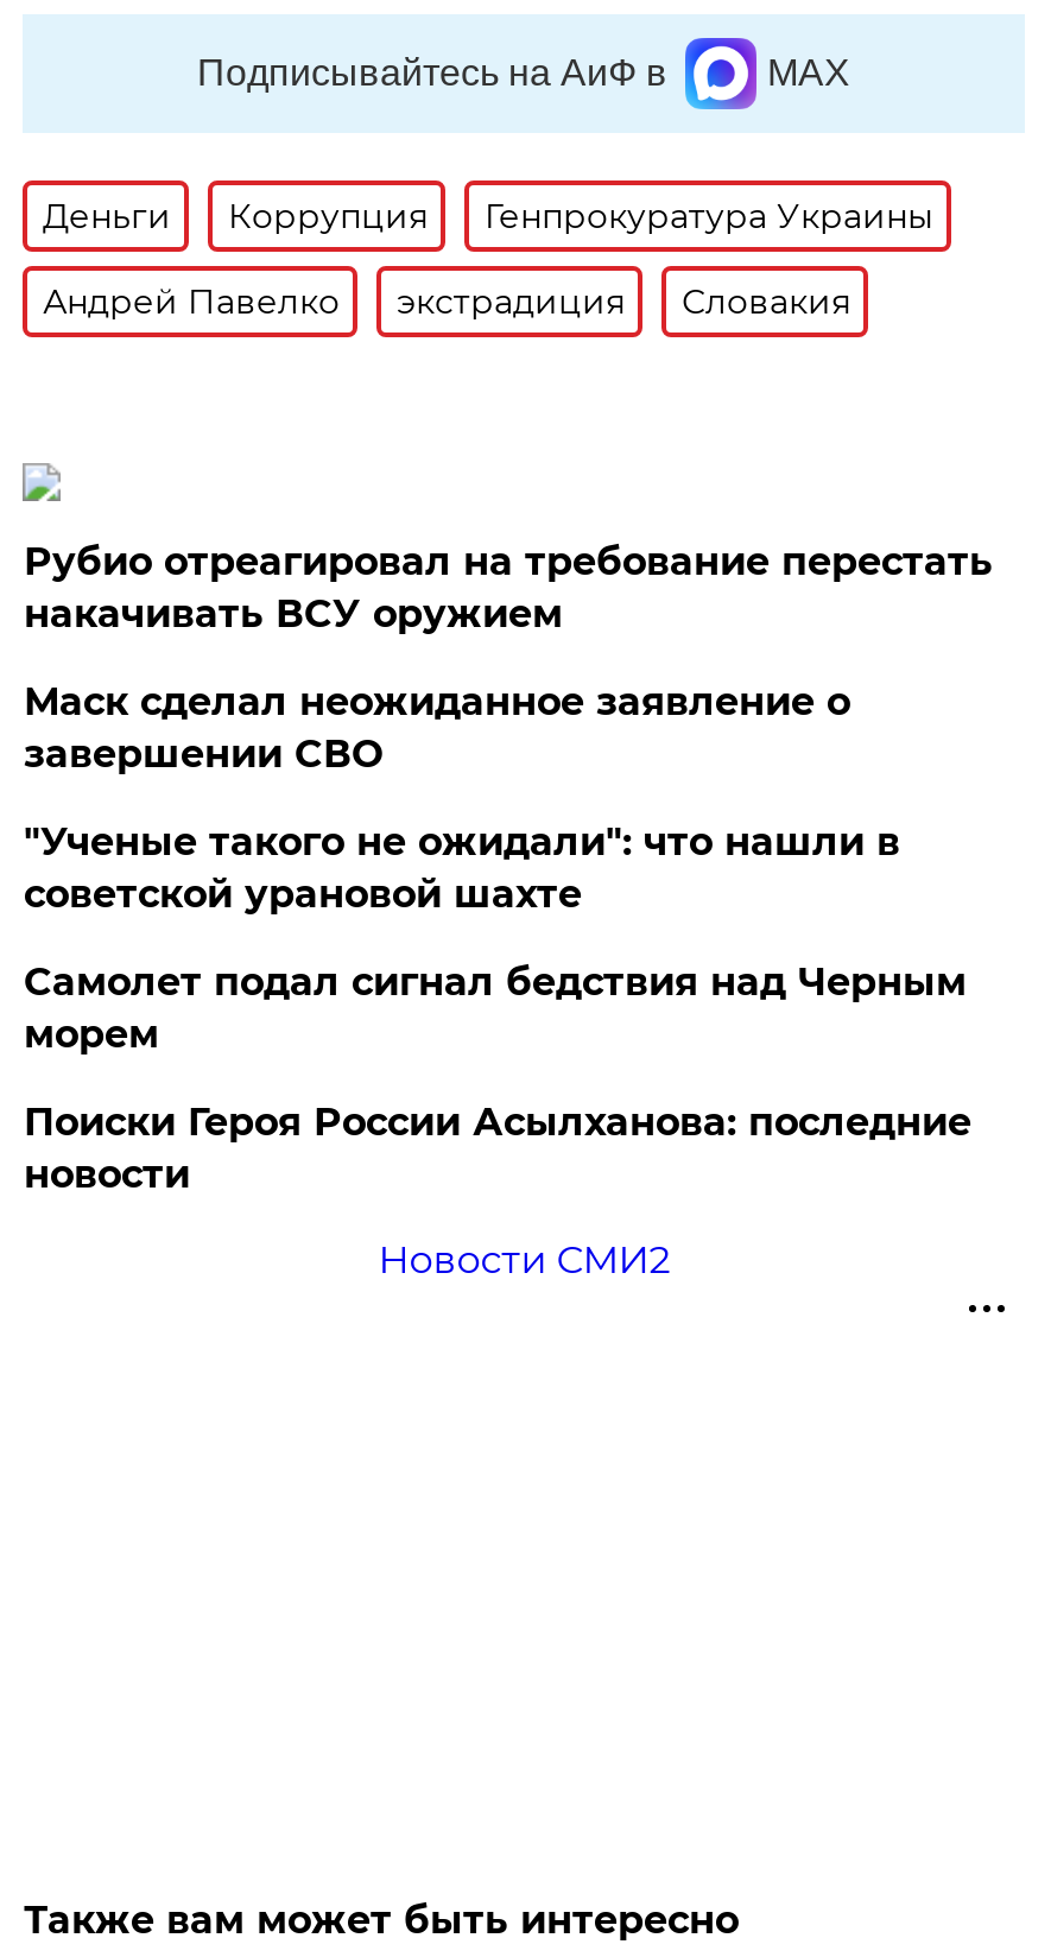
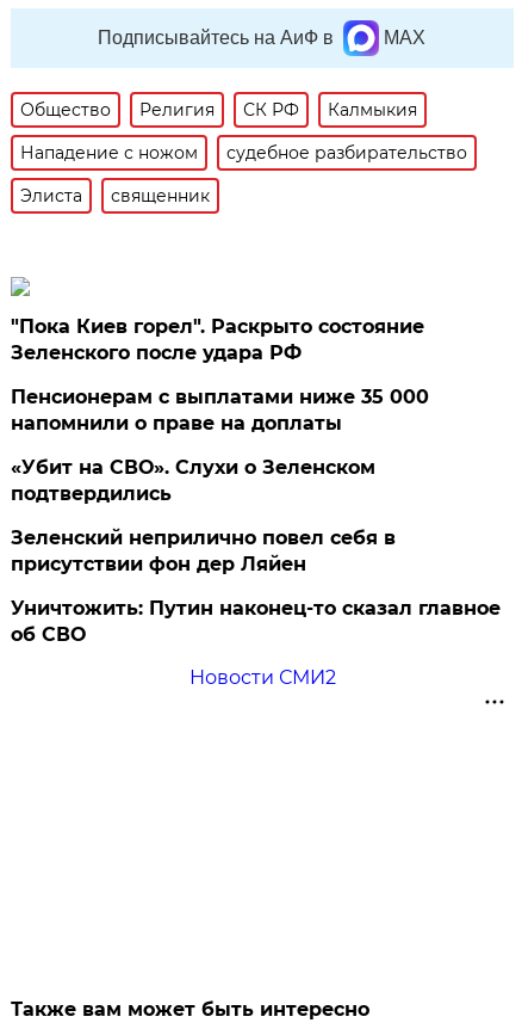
- Деньги
- Коррупция
- Генпрокуратура Украины
- Андрей Павелко
- экстрадиция
- Словакия
+ Общество
+ Религия
+ СК РФ
+ Калмыкия
+ Нападение с ножом
+ судебное разбирательство
+ Элиста
+ священник

- Рубио отреагировал на требование перестать
- накачивать ВСУ оружием
- Маск сделал неожиданное заявление о
- завершении СВО
- "Ученые такого не ожидали": что нашли в
- советской урановой шахте
- Самолет подал сигнал бедствия над Черным
- морем
- Поиски Героя России Асылханова: последние
- новости
+ "Пока Киев горел". Раскрыто состояние
+ Зеленского после удара РФ
+ Пенсионерам с выплатами ниже 35 000
+ напомнили о праве на доплаты
+ «Убит на СВО». Слухи о Зеленском
+ подтвердились
+ Зеленский неприлично повел cебя в
+ присутствии фон дер Ляйен
+ Уничтожить: Путин наконец-то сказал главное
+ об СВО
